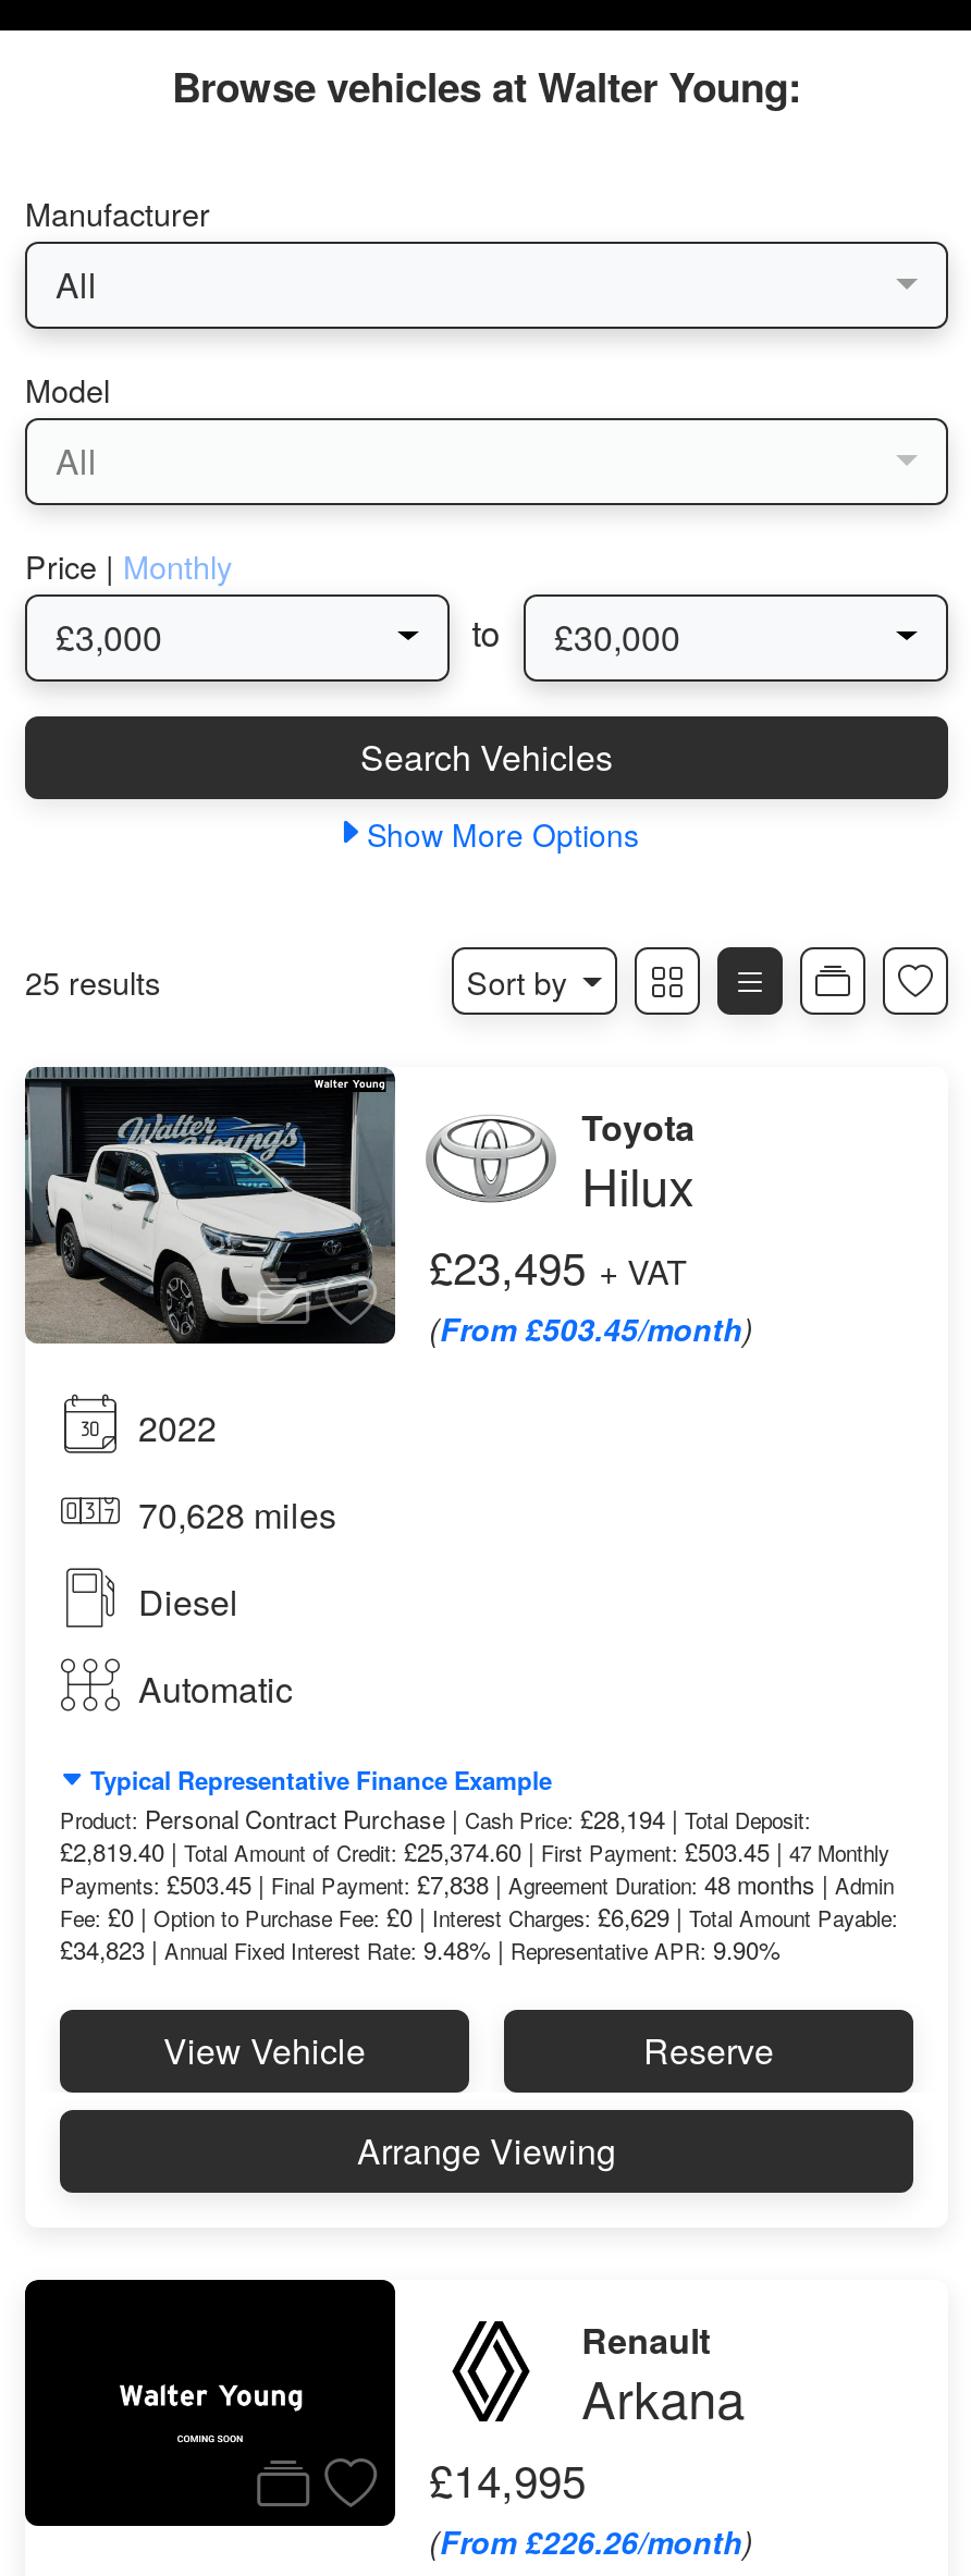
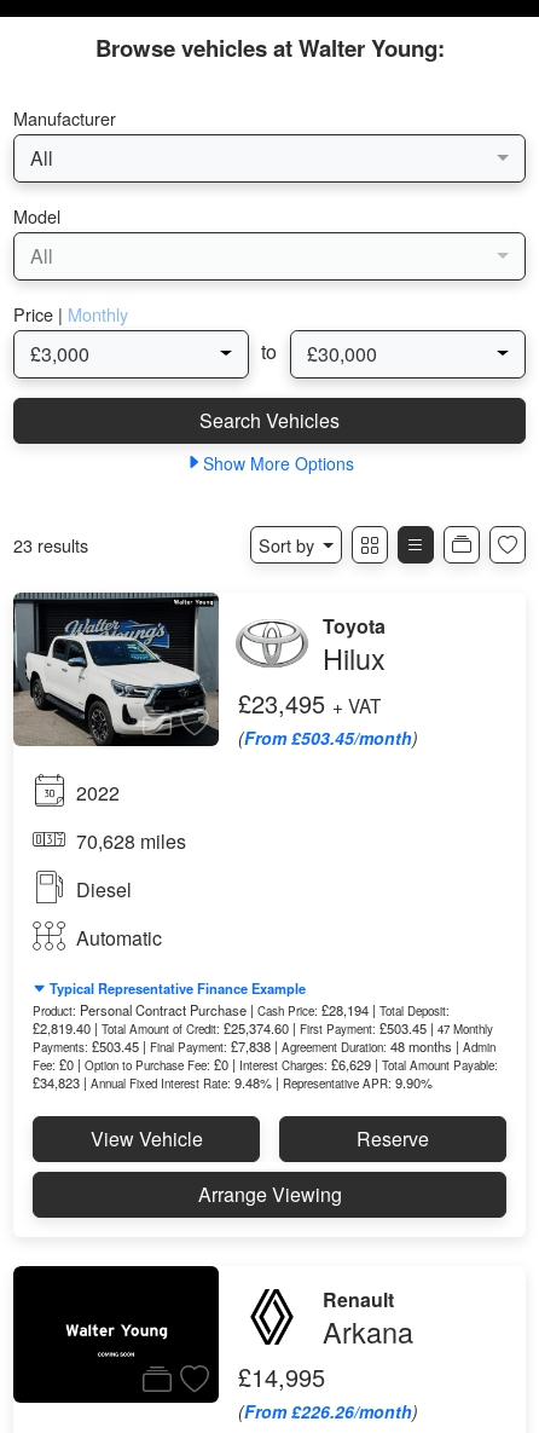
- 25 results
+ 23 results
